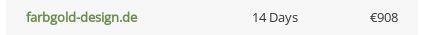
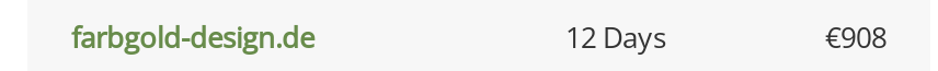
- 14 Days
+ 12 Days
